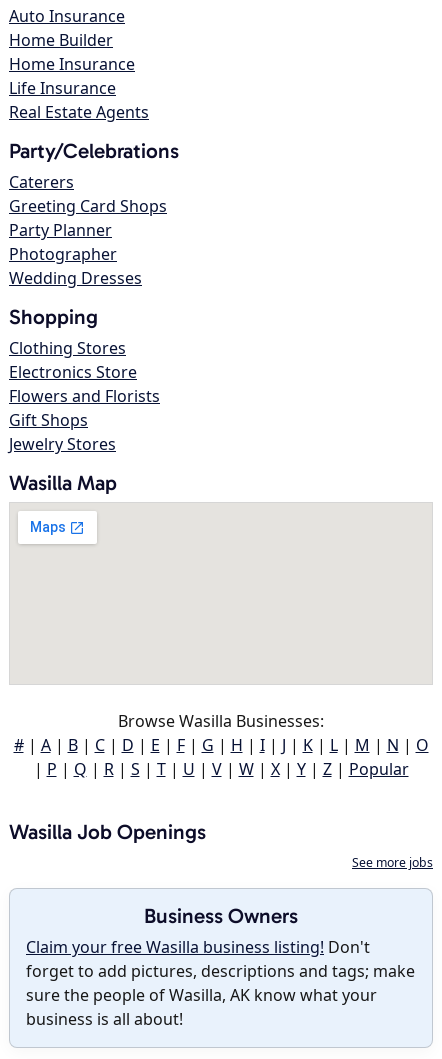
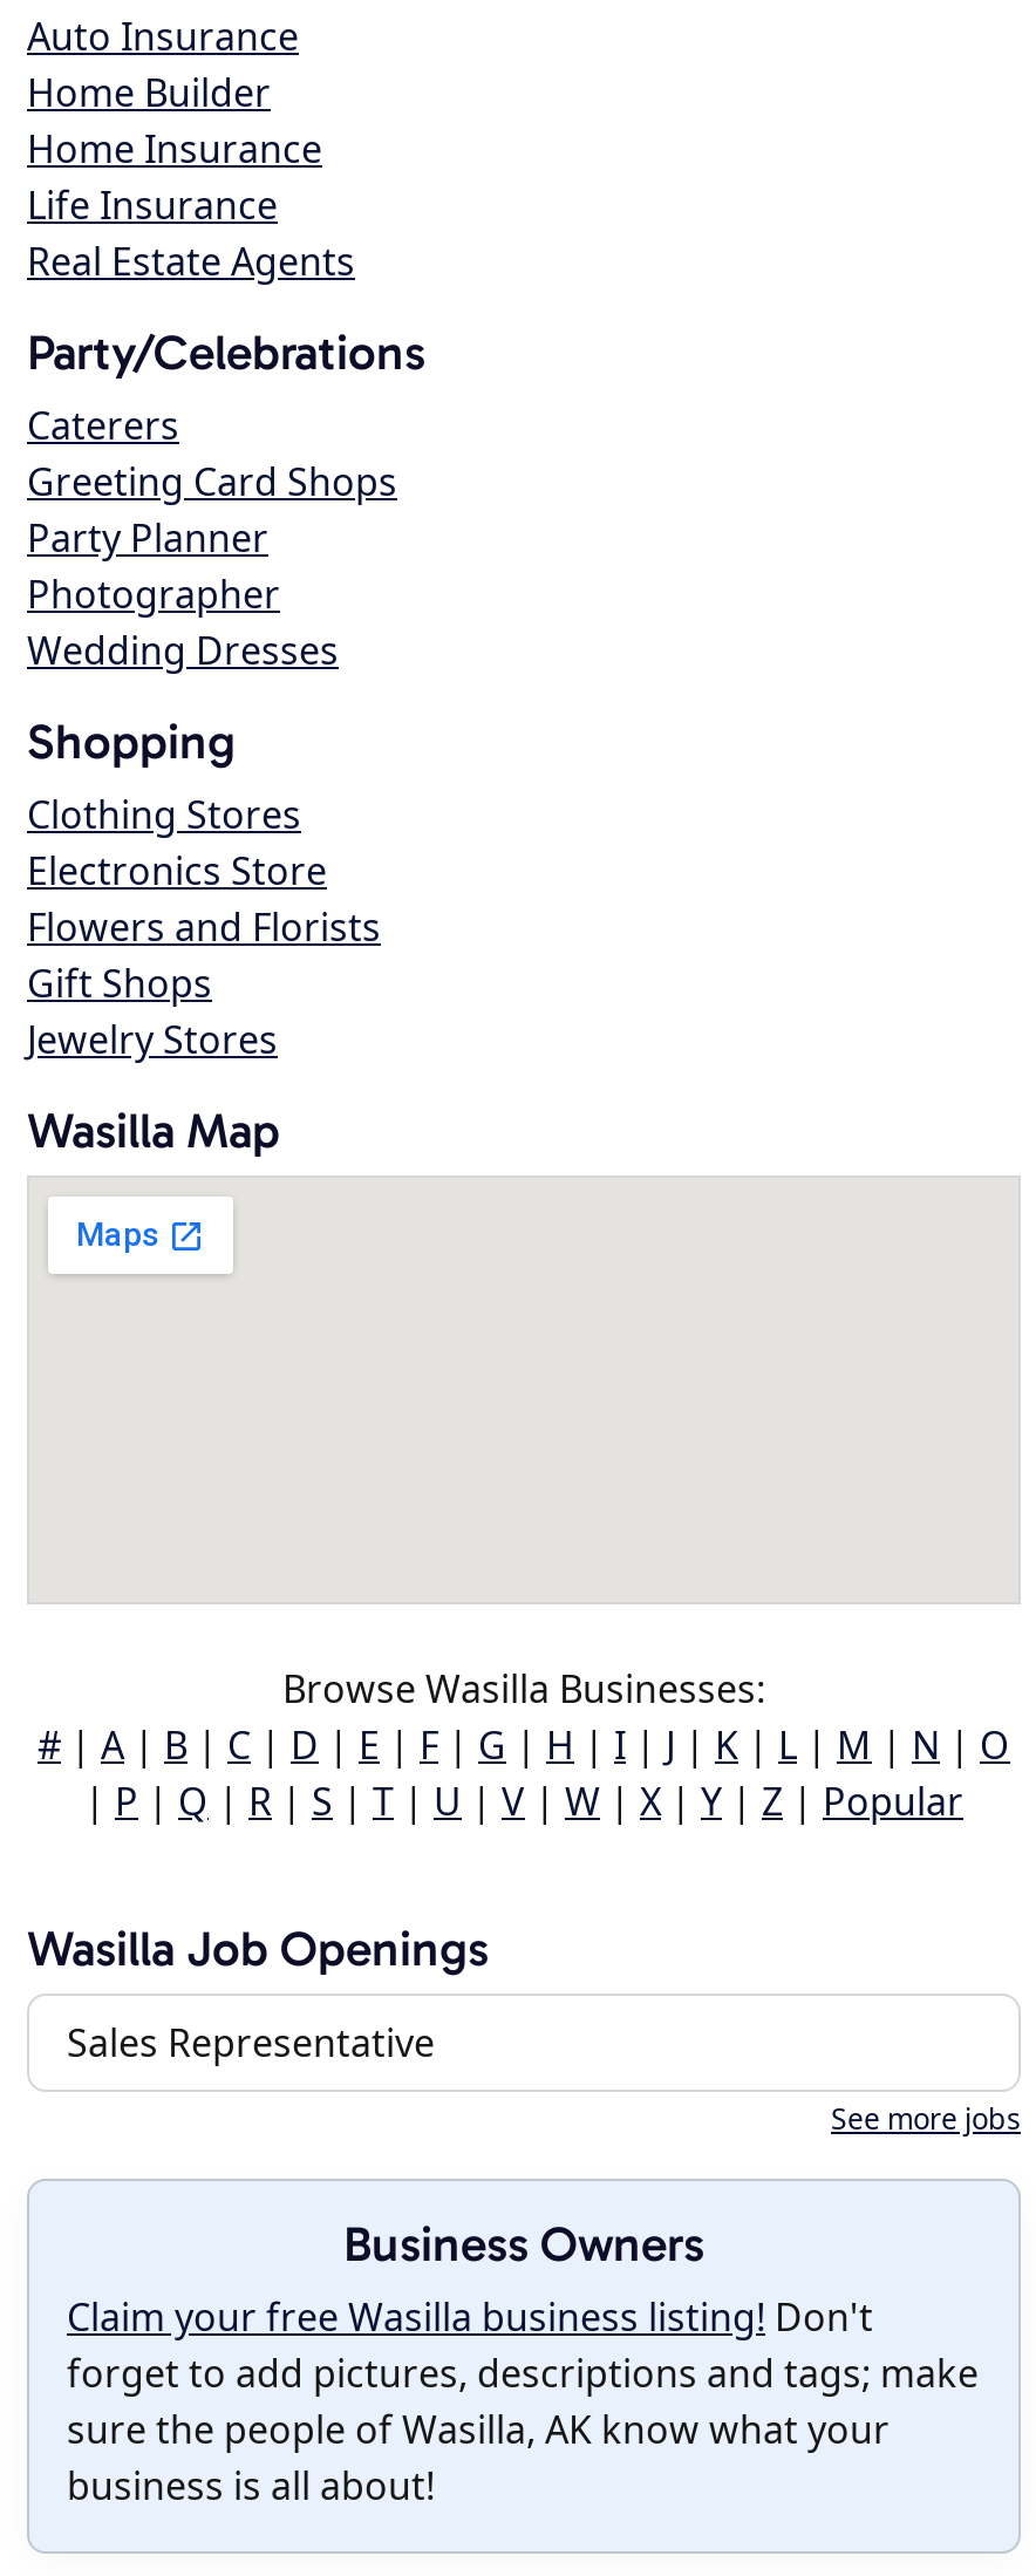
+ Sales Representative
